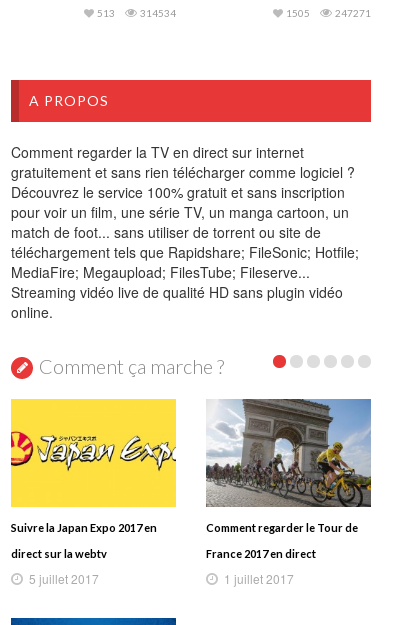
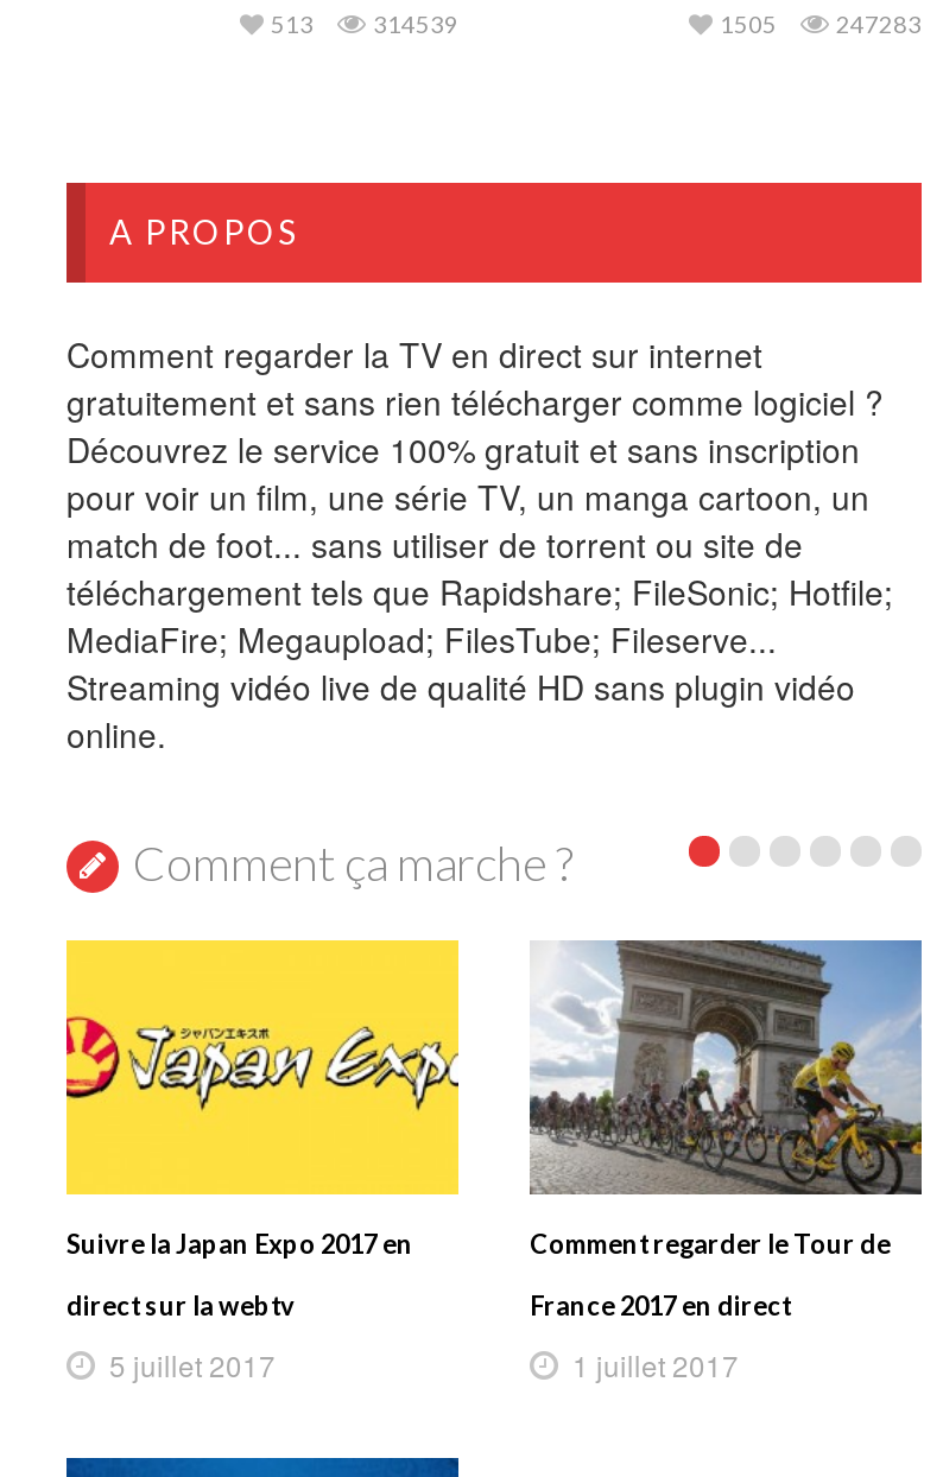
- 314534
+ 314539

- 247271
+ 247283
